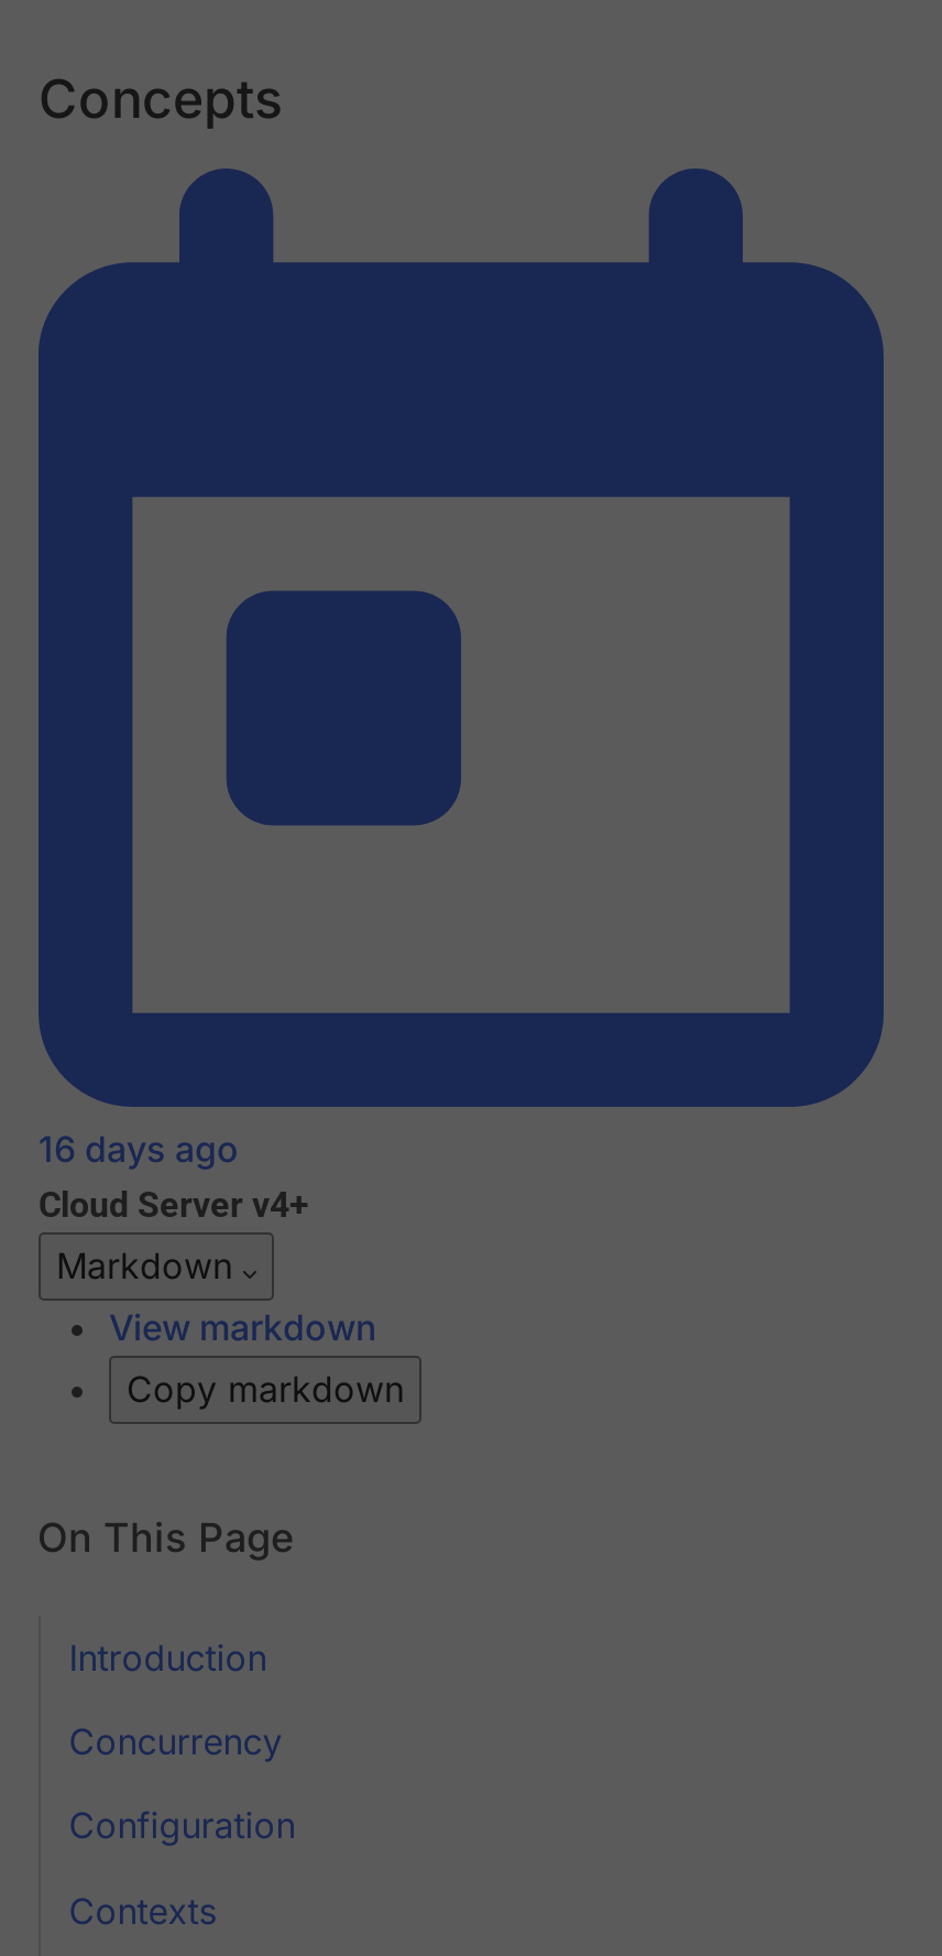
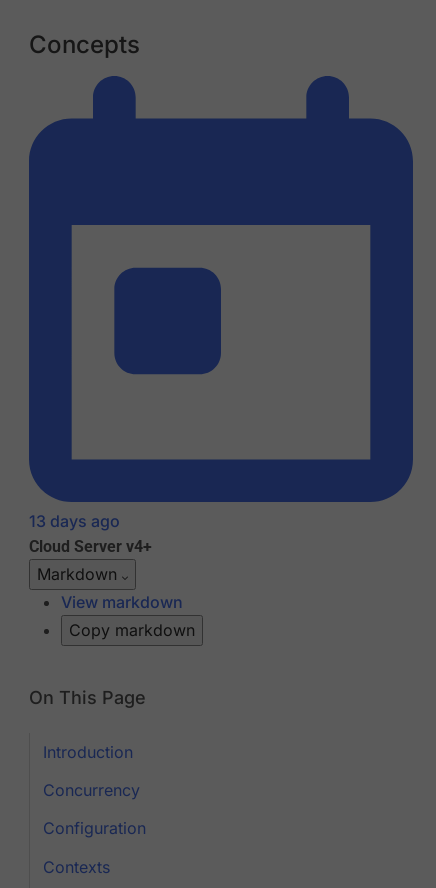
- 16 days ago
+ 13 days ago
